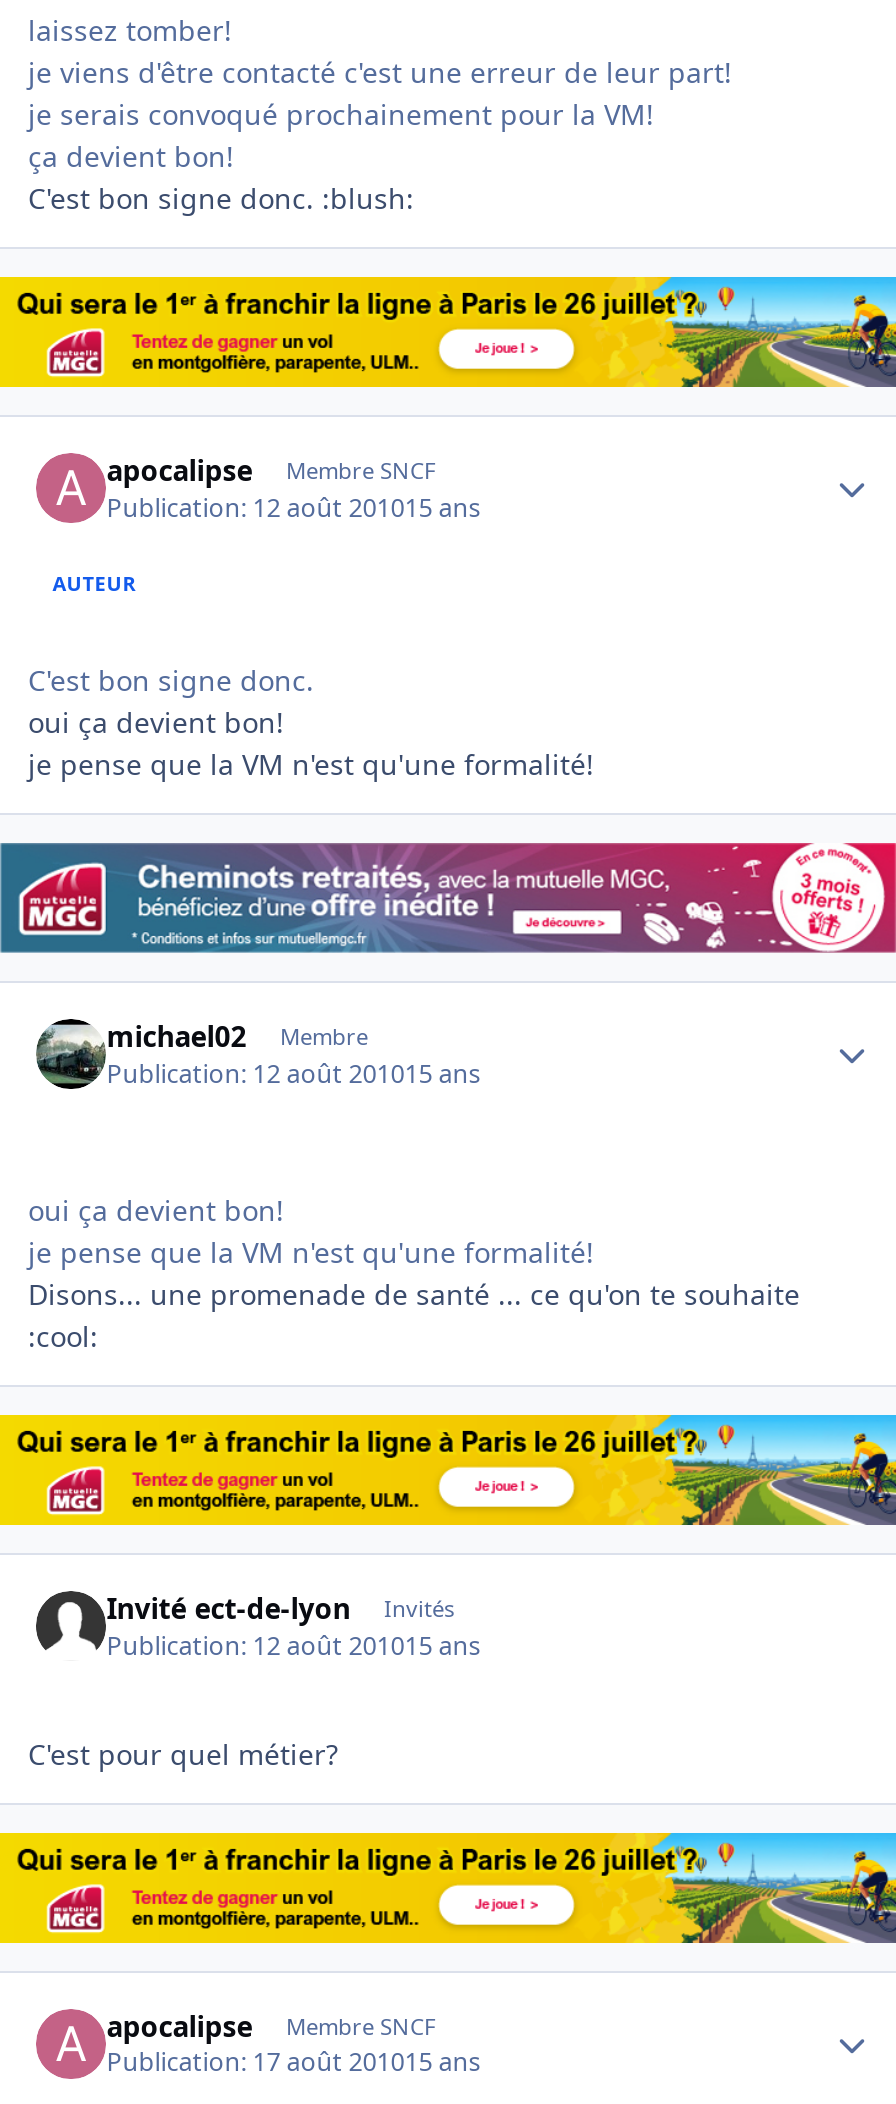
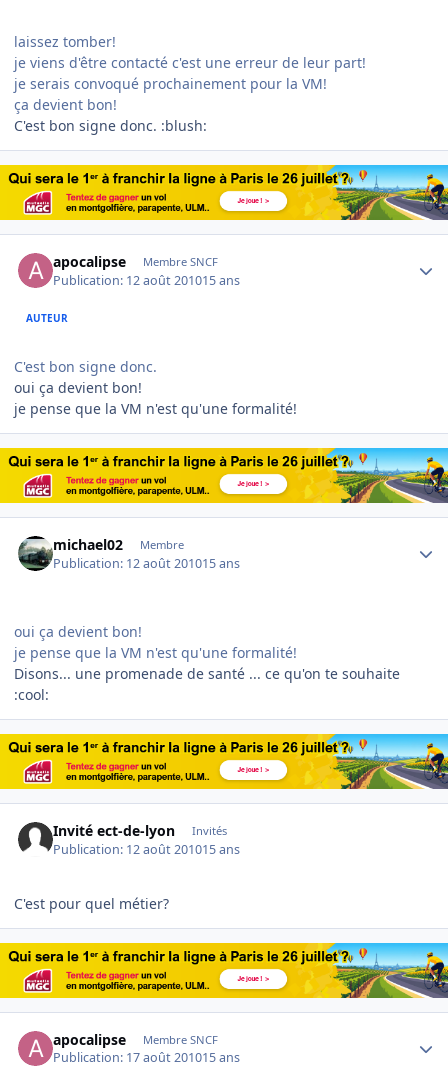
- [image]
+ [image]
